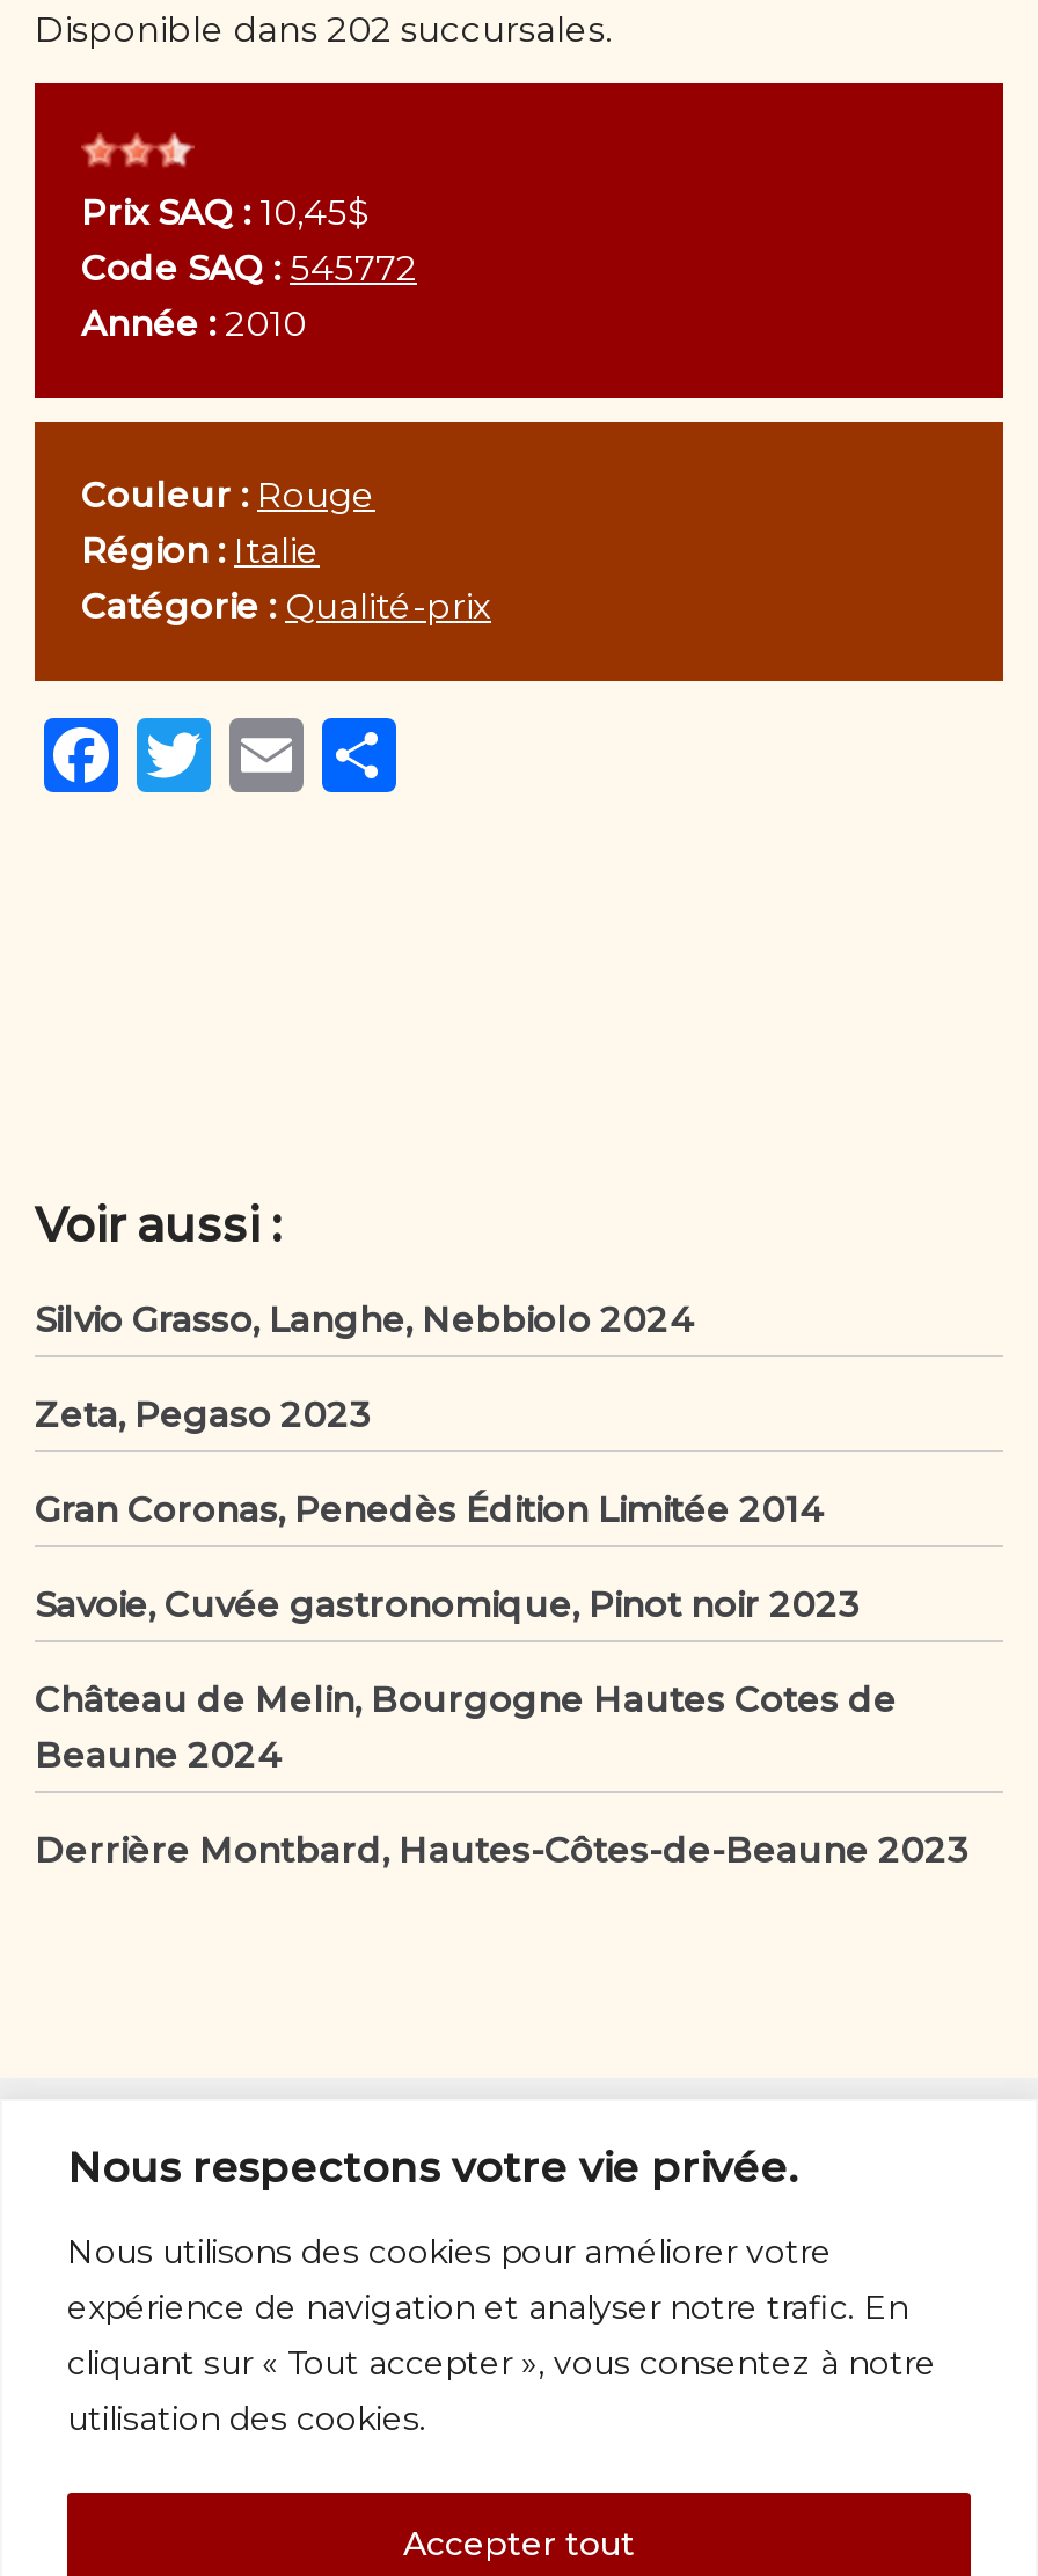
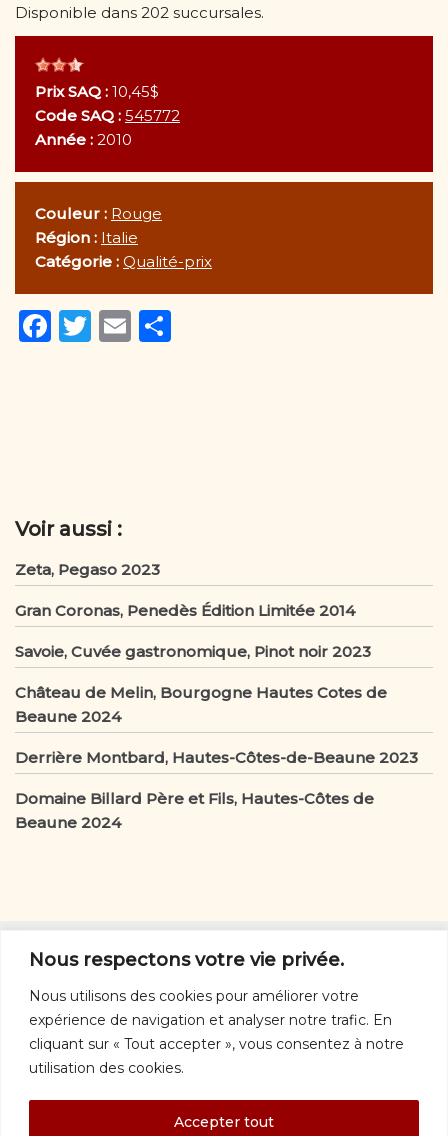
- Silvio Grasso, Langhe, Nebbiolo 2024

moved up: Zeta, Pegaso 2023 | Gran Coronas, Penedès Édition Limitée 2014 | Savoie, Cuvée gastronomique, Pinot noir 2023 | Château de Melin, Bourgogne Hautes Cotes de | Beaune 2024 | Derrière Montbard, Hautes-Côtes-de-Beaune 2023

+ Domaine Billard Père et Fils, Hautes-Côtes de
+ Beaune 2024
